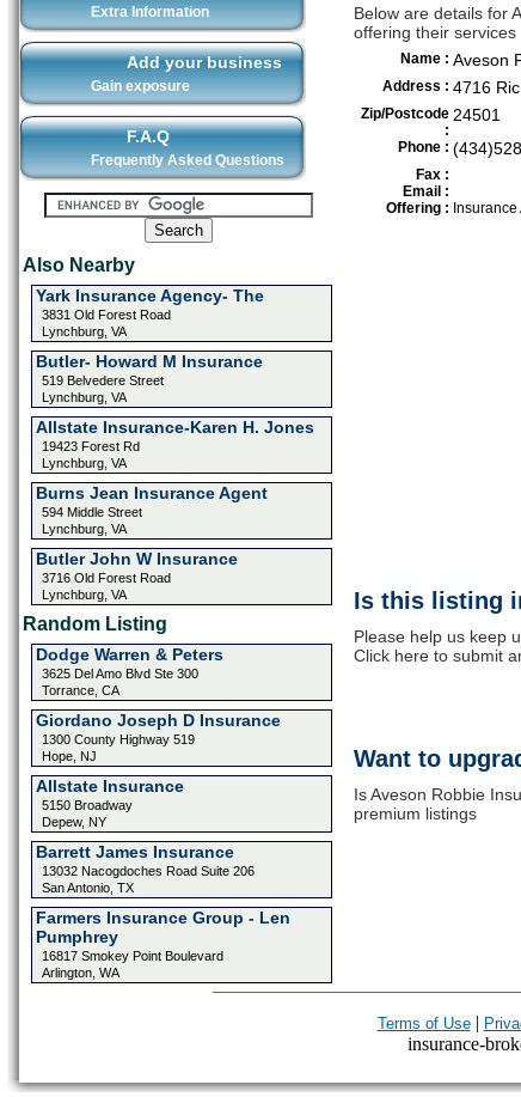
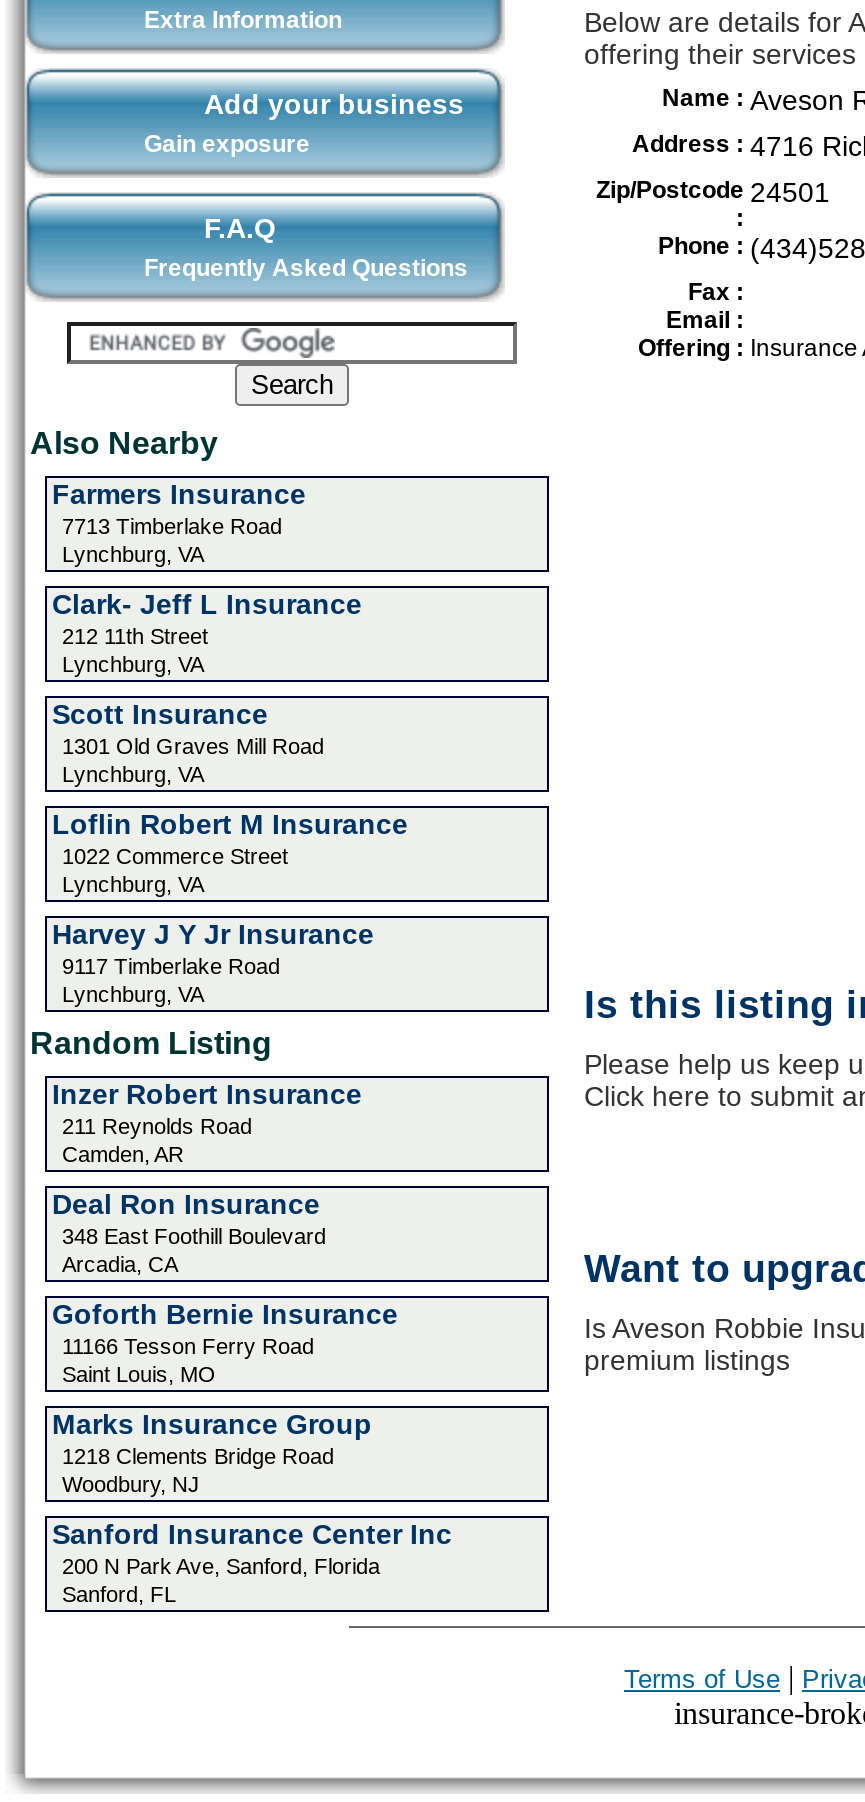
- Yark Insurance Agency- The
- 3831 Old Forest Road
+ Farmers Insurance
+ 7713 Timberlake Road

- Butler- Howard M Insurance
+ Clark- Jeff L Insurance

- 519 Belvedere Street
+ 212 11th Street

- Allstate Insurance-Karen H. Jones
- 19423 Forest Rd
+ Scott Insurance
+ 1301 Old Graves Mill Road

- Burns Jean Insurance Agent
- 594 Middle Street
+ Loflin Robert M Insurance
+ 1022 Commerce Street

- Butler John W Insurance
- 3716 Old Forest Road
+ Harvey J Y Jr Insurance
+ 9117 Timberlake Road

- Dodge Warren & Peters
- 3625 Del Amo Blvd Ste 300
- Torrance, CA
+ Inzer Robert Insurance
+ 211 Reynolds Road
+ Camden, AR

- Giordano Joseph D Insurance
- 1300 County Highway 519
- Hope, NJ
+ Deal Ron Insurance
+ 348 East Foothill Boulevard
+ Arcadia, CA

- Allstate Insurance
- 5150 Broadway
- Depew, NY
+ Goforth Bernie Insurance
+ 11166 Tesson Ferry Road
+ Saint Louis, MO

- Barrett James Insurance
- 13032 Nacogdoches Road Suite 206
- San Antonio, TX
+ Marks Insurance Group
+ 1218 Clements Bridge Road
+ Woodbury, NJ

- Farmers Insurance Group - Len
- Pumphrey
- 16817 Smokey Point Boulevard
- Arlington, WA
+ Sanford Insurance Center Inc
+ 200 N Park Ave, Sanford, Florida
+ Sanford, FL
